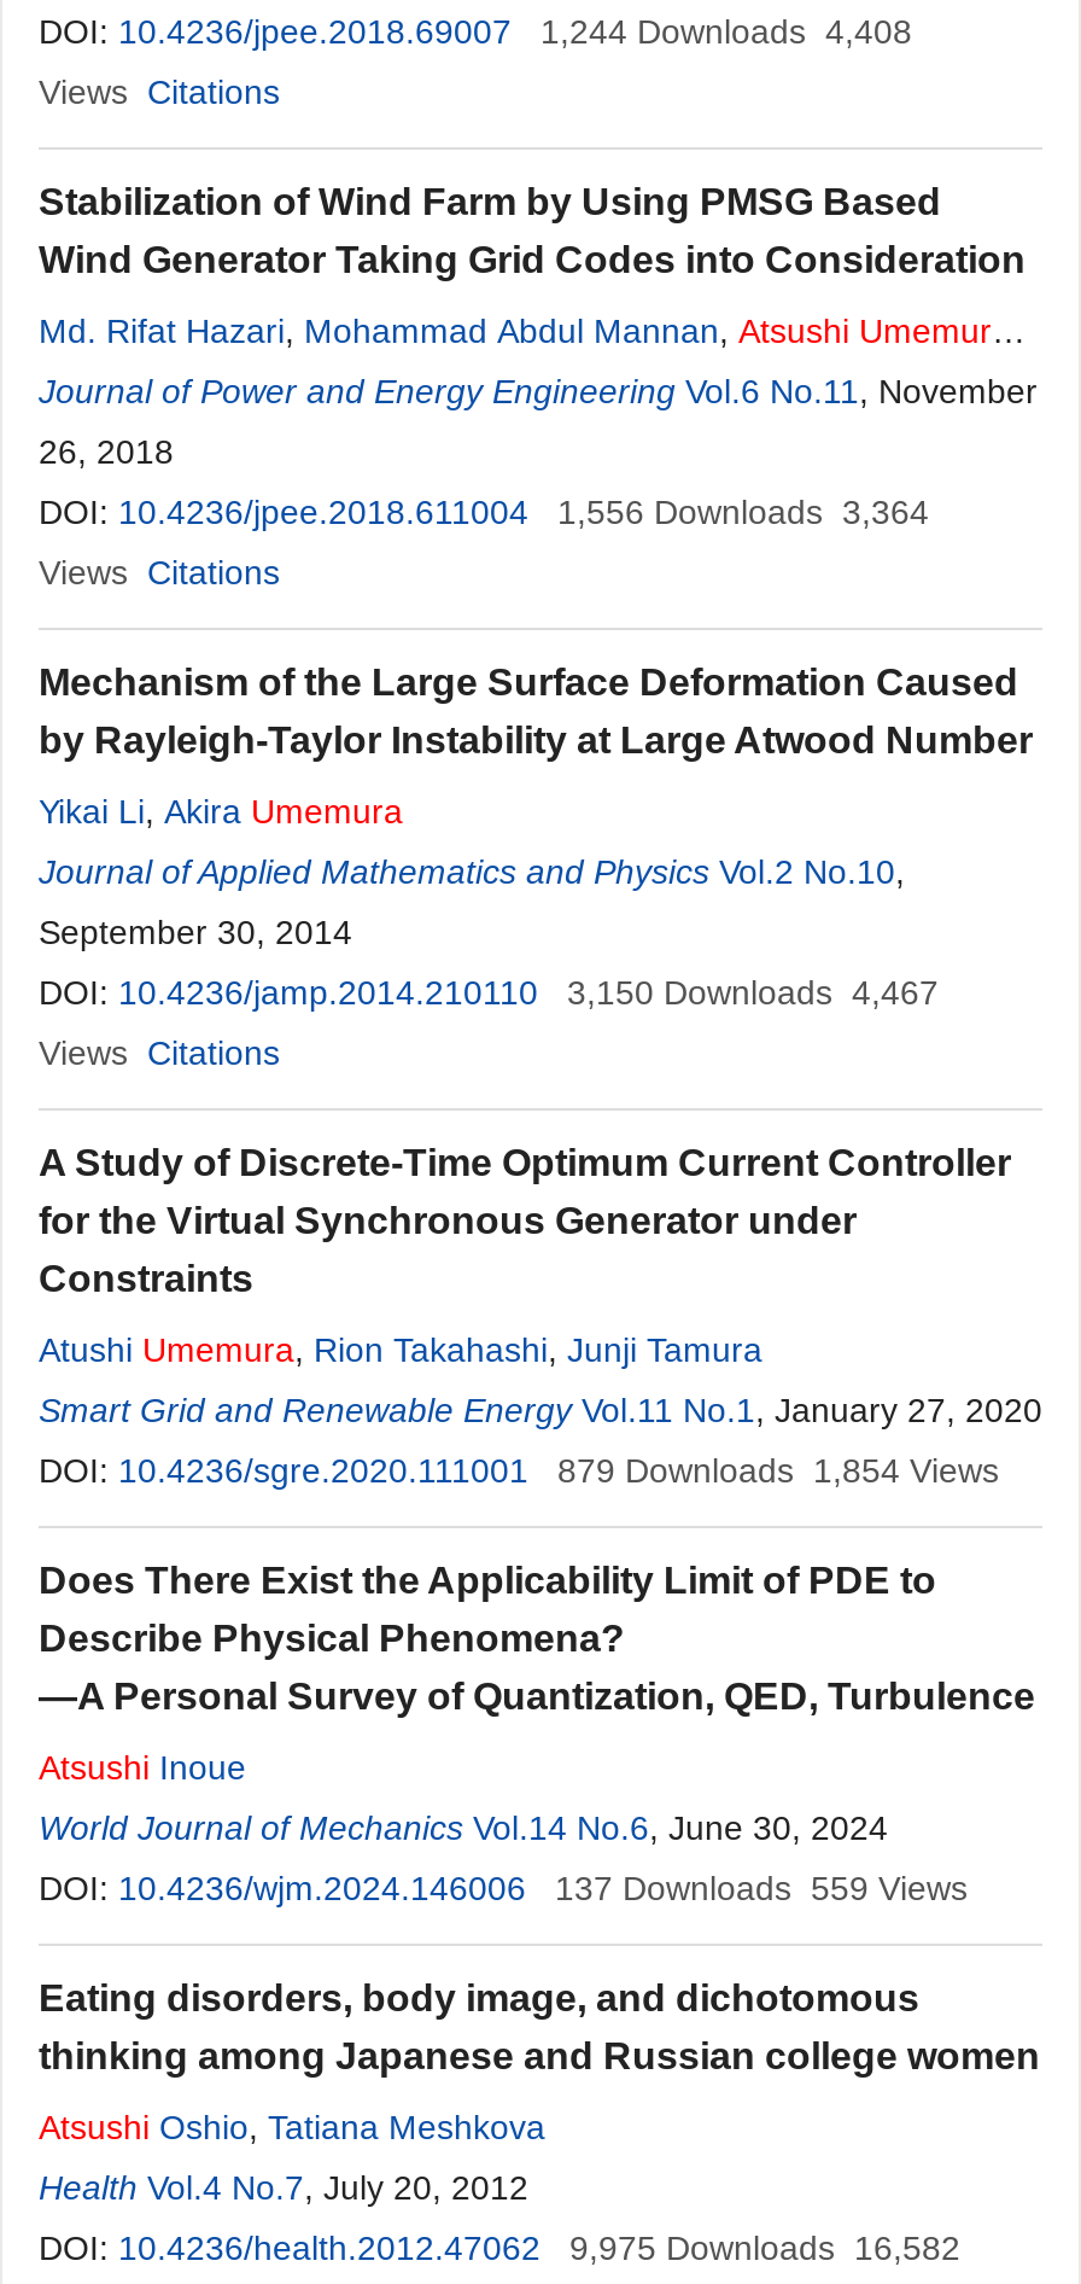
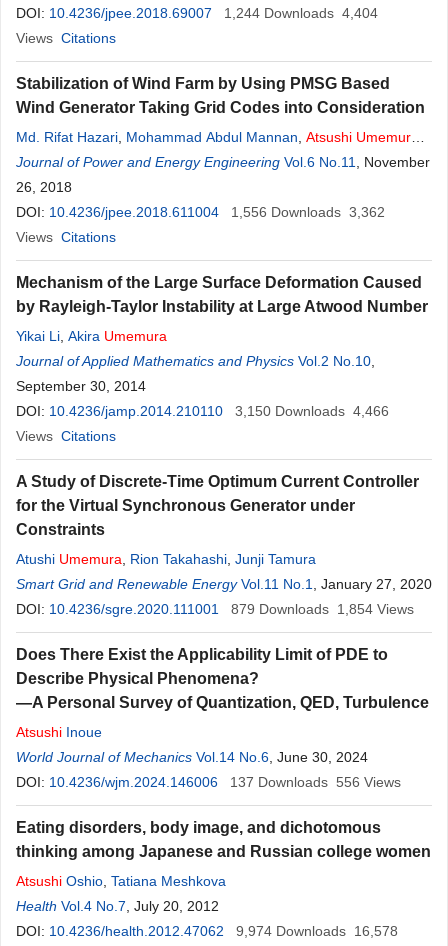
- DOI: 10.4236/jpee.2018.69007 1,244 Downloads 4,408
+ DOI: 10.4236/jpee.2018.69007 1,244 Downloads 4,404

- DOI: 10.4236/jpee.2018.611004 1,556 Downloads 3,364
+ DOI: 10.4236/jpee.2018.611004 1,556 Downloads 3,362

- DOI: 10.4236/jamp.2014.210110 3,150 Downloads 4,467
+ DOI: 10.4236/jamp.2014.210110 3,150 Downloads 4,466

- 137 Downloads 559 Views
+ 137 Downloads 556 Views

- DOI: 10.4236/health.2012.47062 9,975 Downloads 16,582
+ DOI: 10.4236/health.2012.47062 9,974 Downloads 16,578
